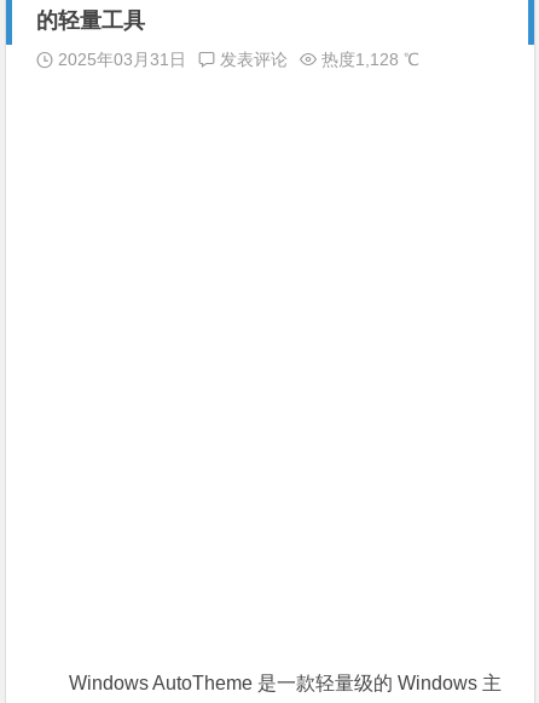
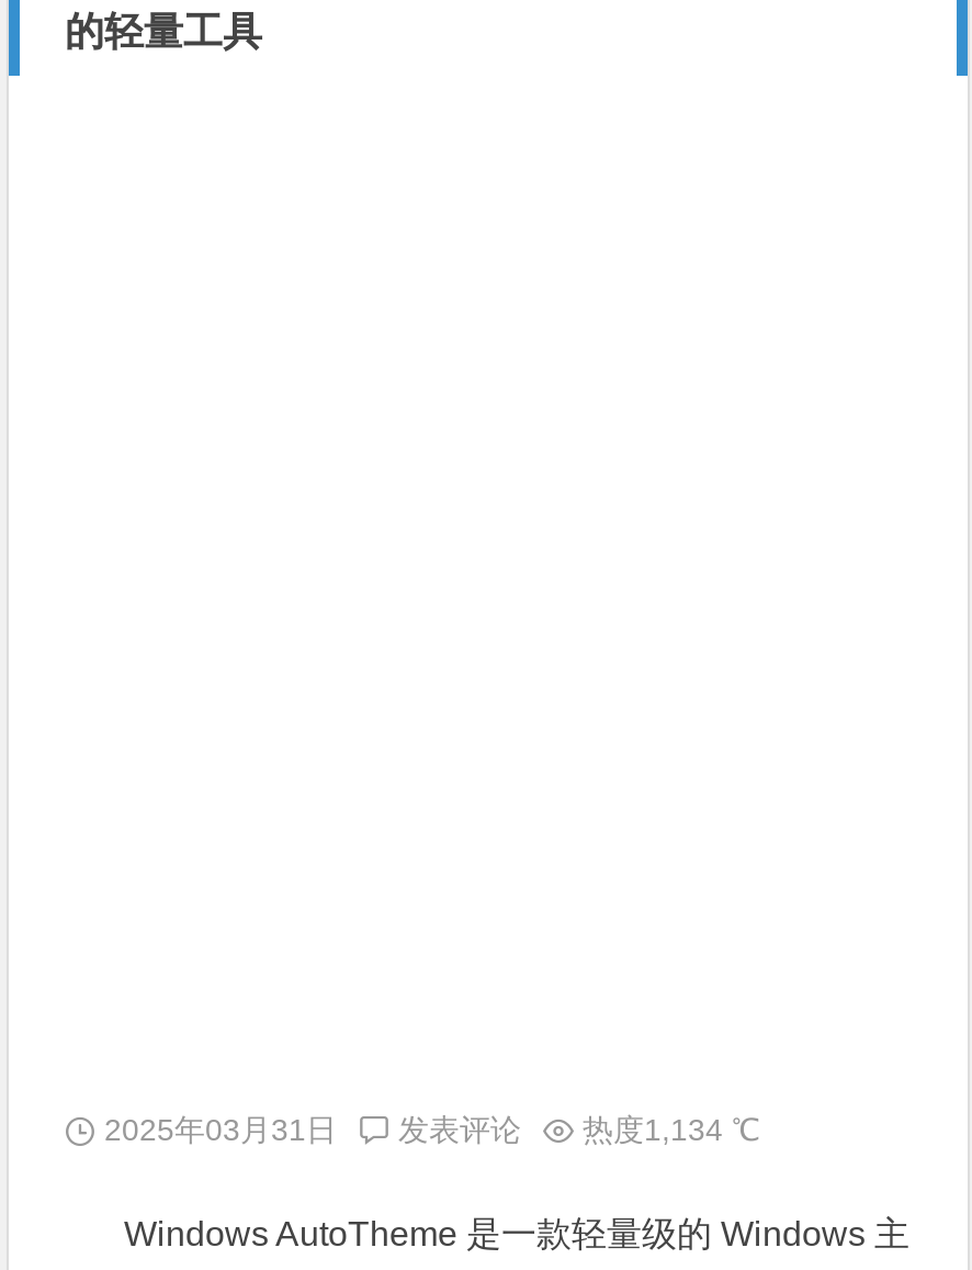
- 2025年03月31日 发表评论 热度1,128 ℃
+ 2025年03月31日 发表评论 热度1,134 ℃

moved down: 2025年03月31日 | 发表评论
